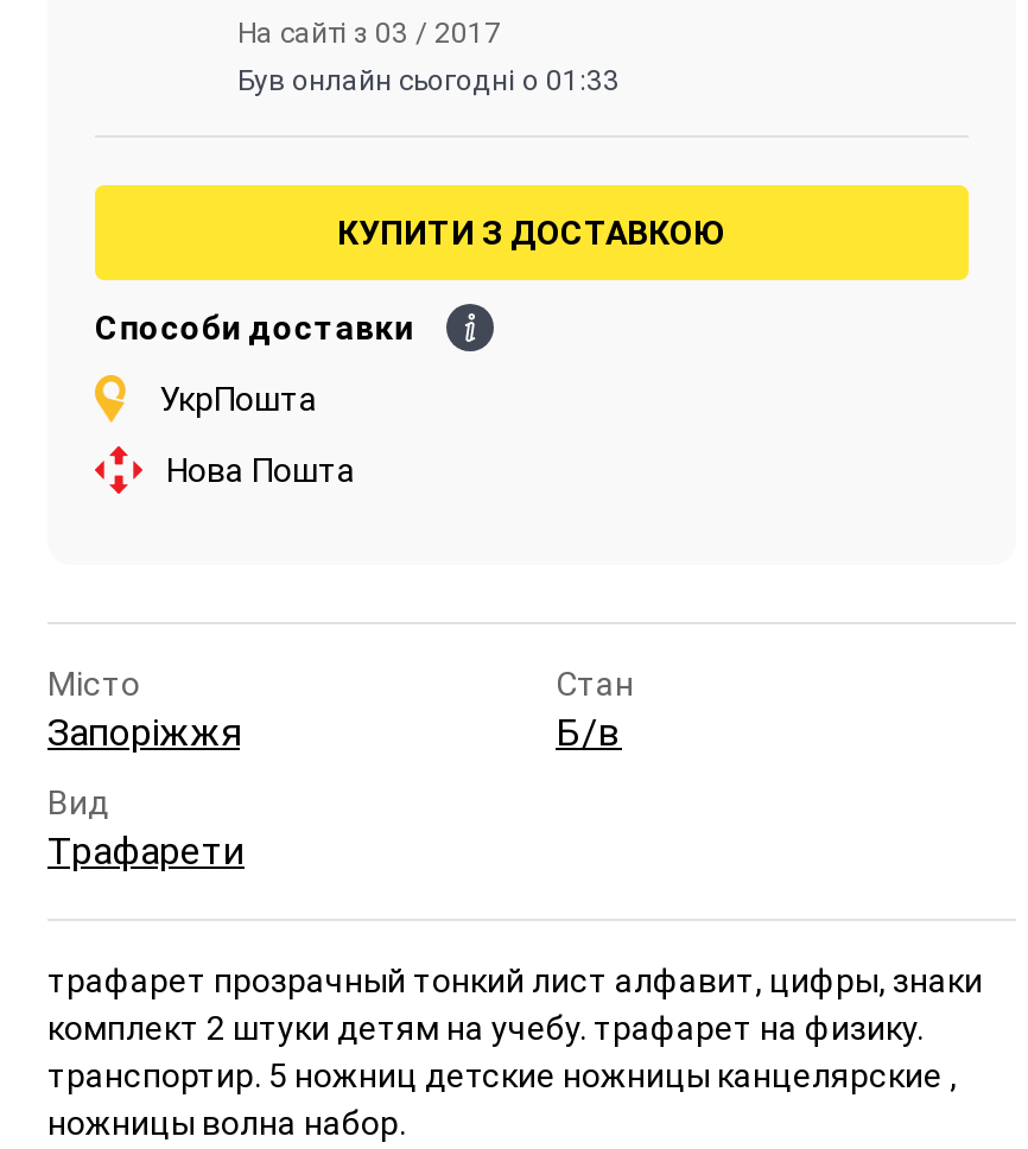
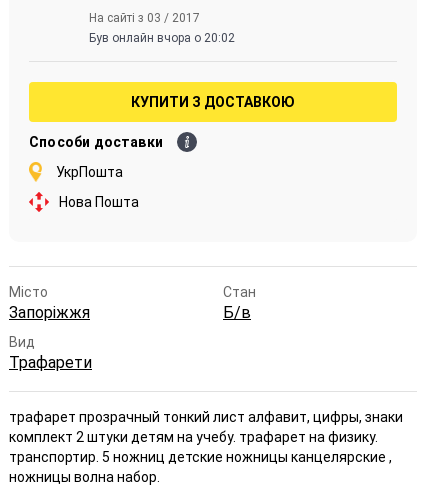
- Був онлайн сьогодні о 01:33
+ Був онлайн вчора о 20:02
